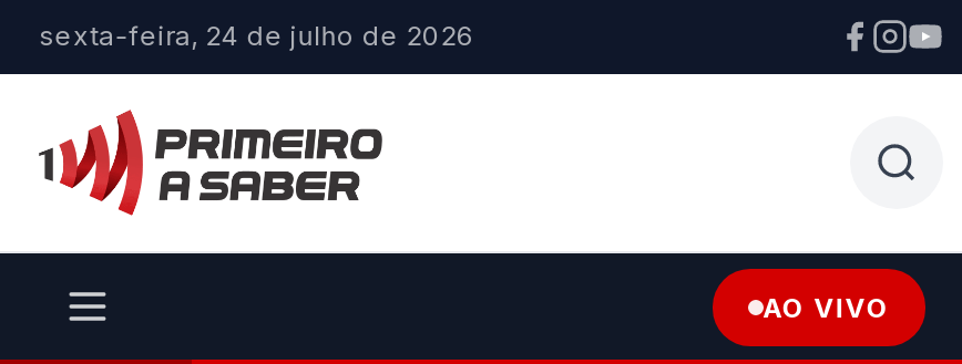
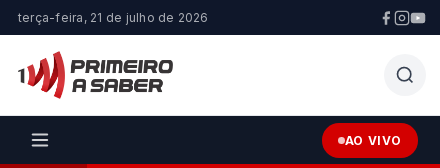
- sexta-feira, 24 de julho de 2026
+ terça-feira, 21 de julho de 2026
